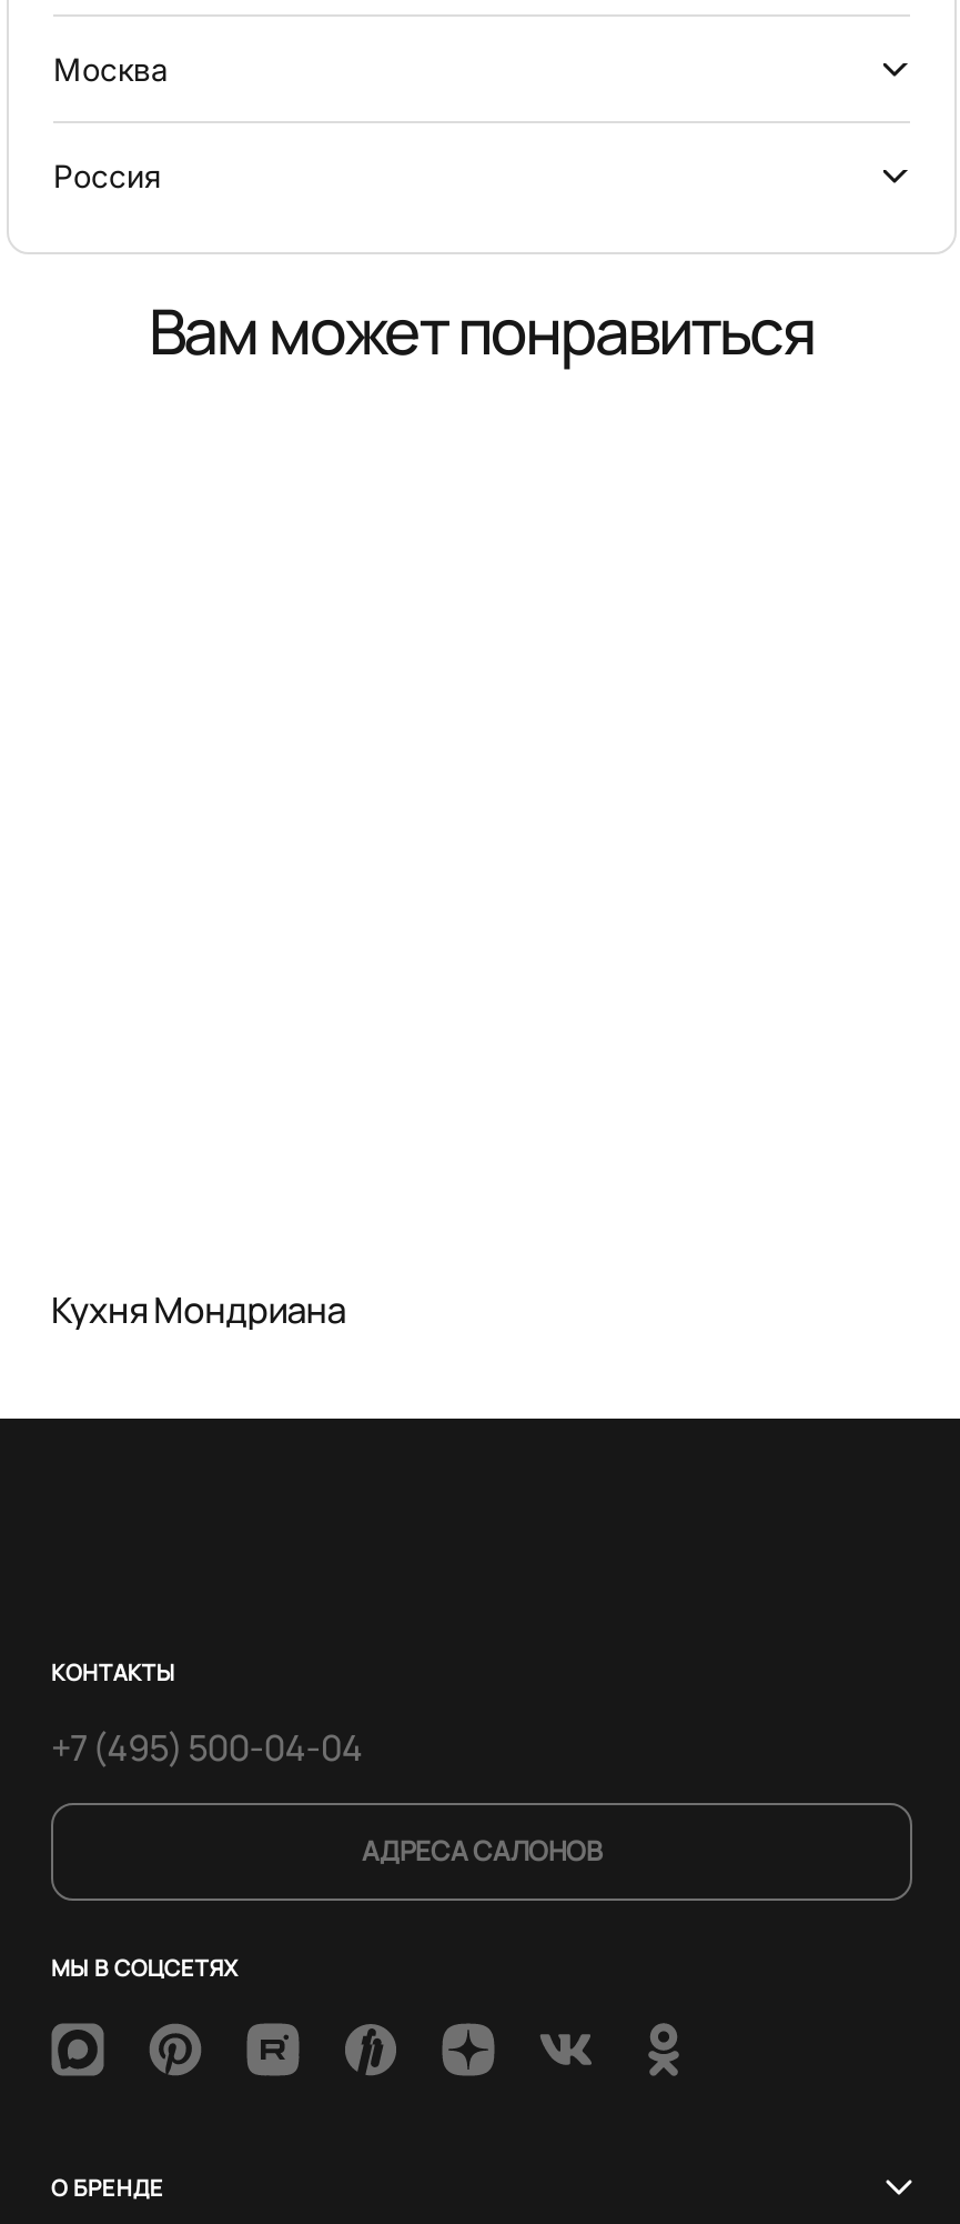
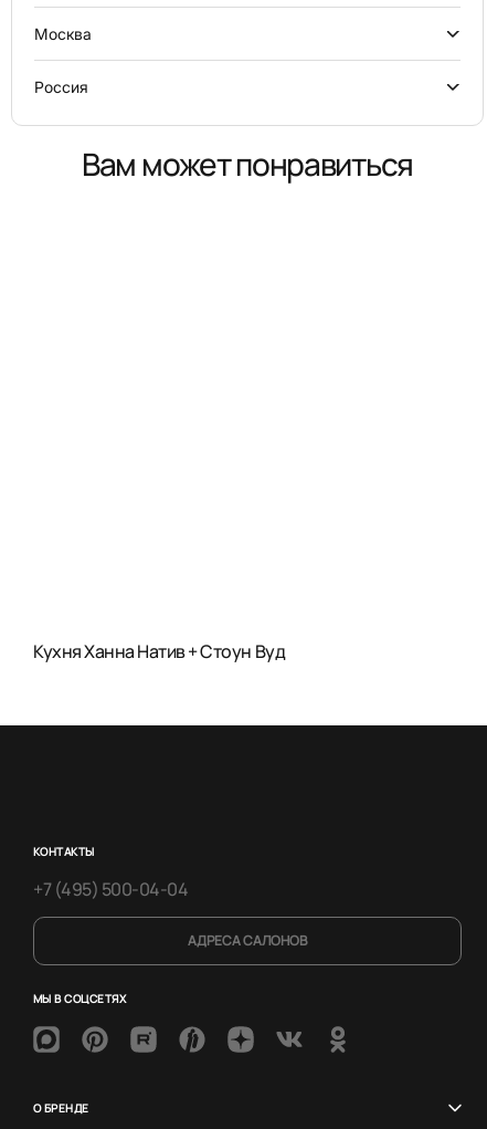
- Кухня Мондриана
+ Кухня Ханна Натив + Стоун Вуд
